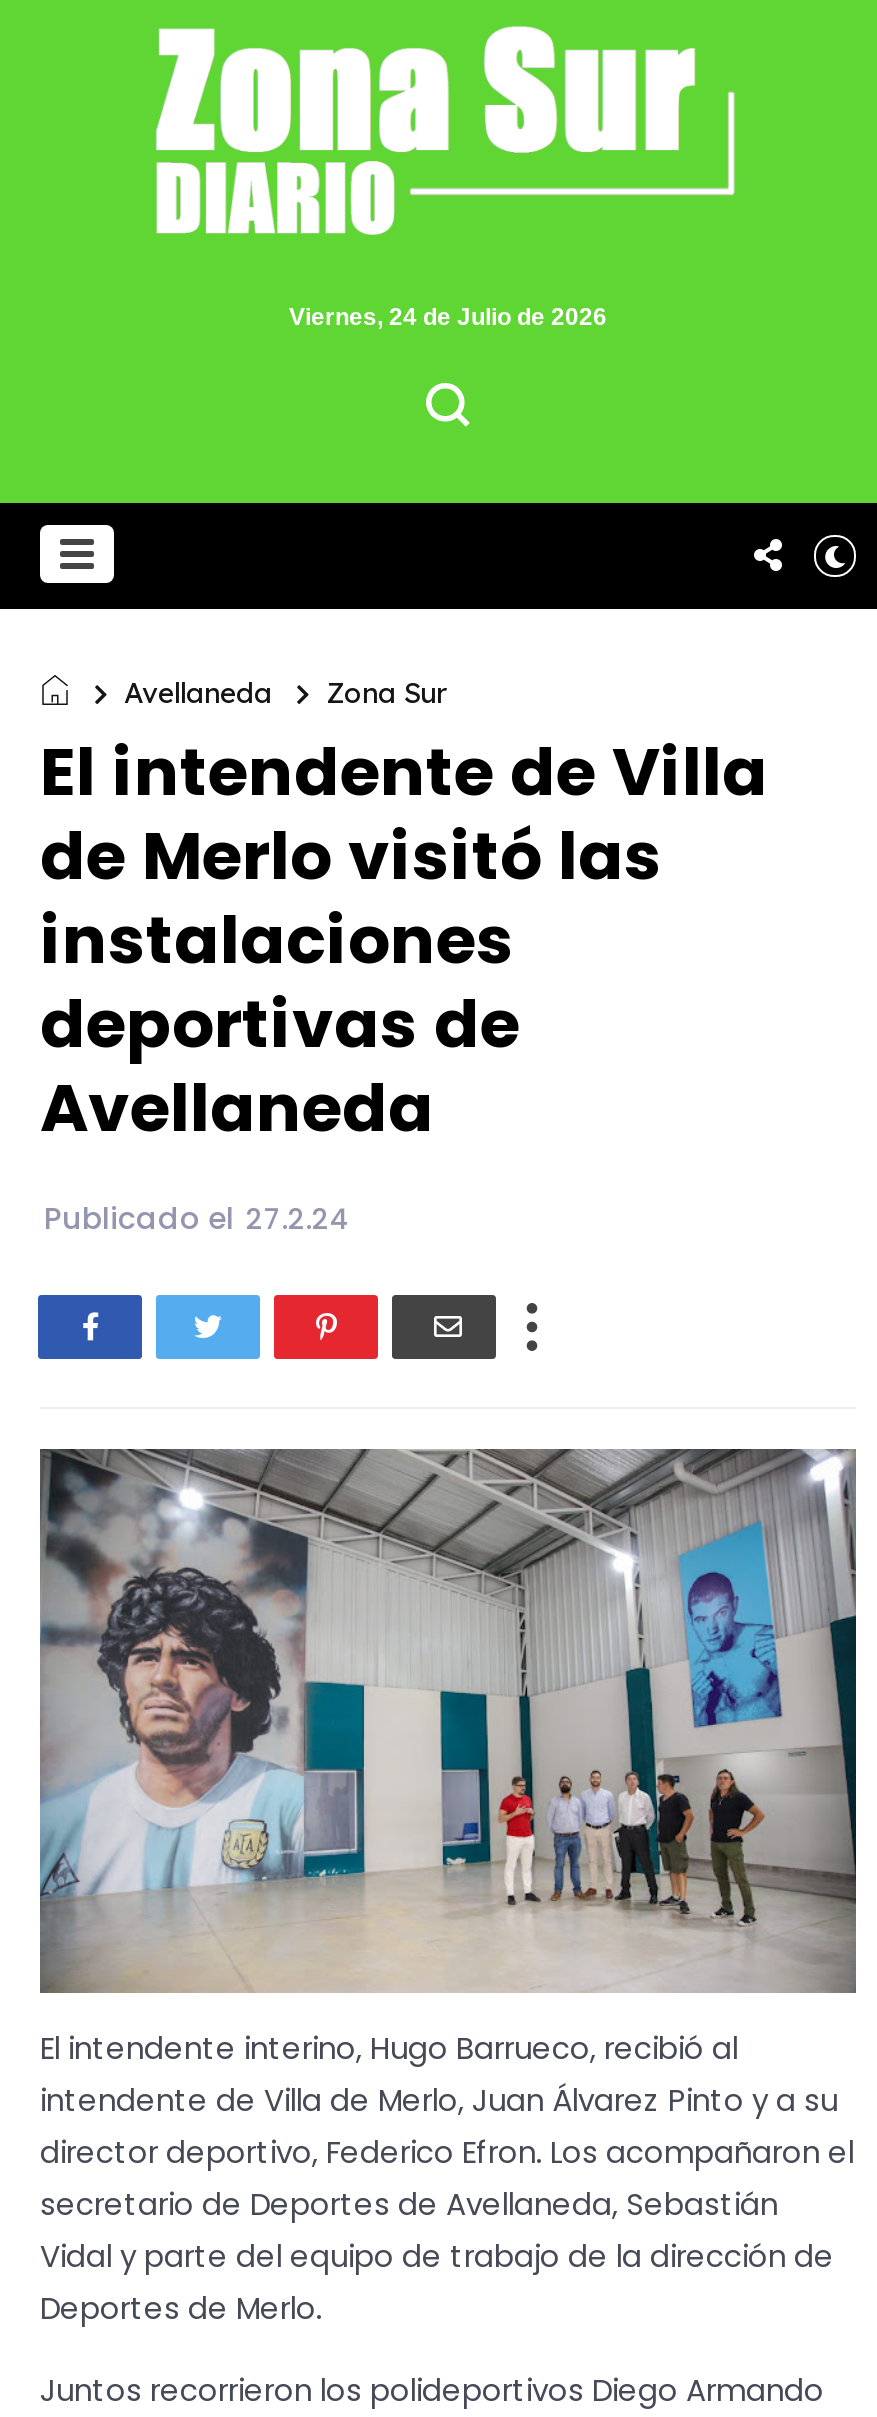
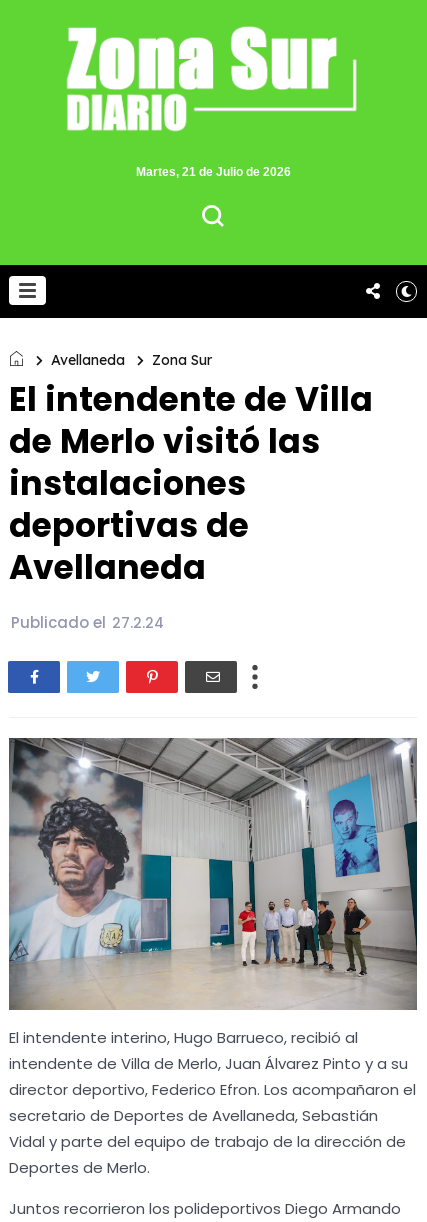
- Viernes, 24 de Julio de 2026
+ Martes, 21 de Julio de 2026
